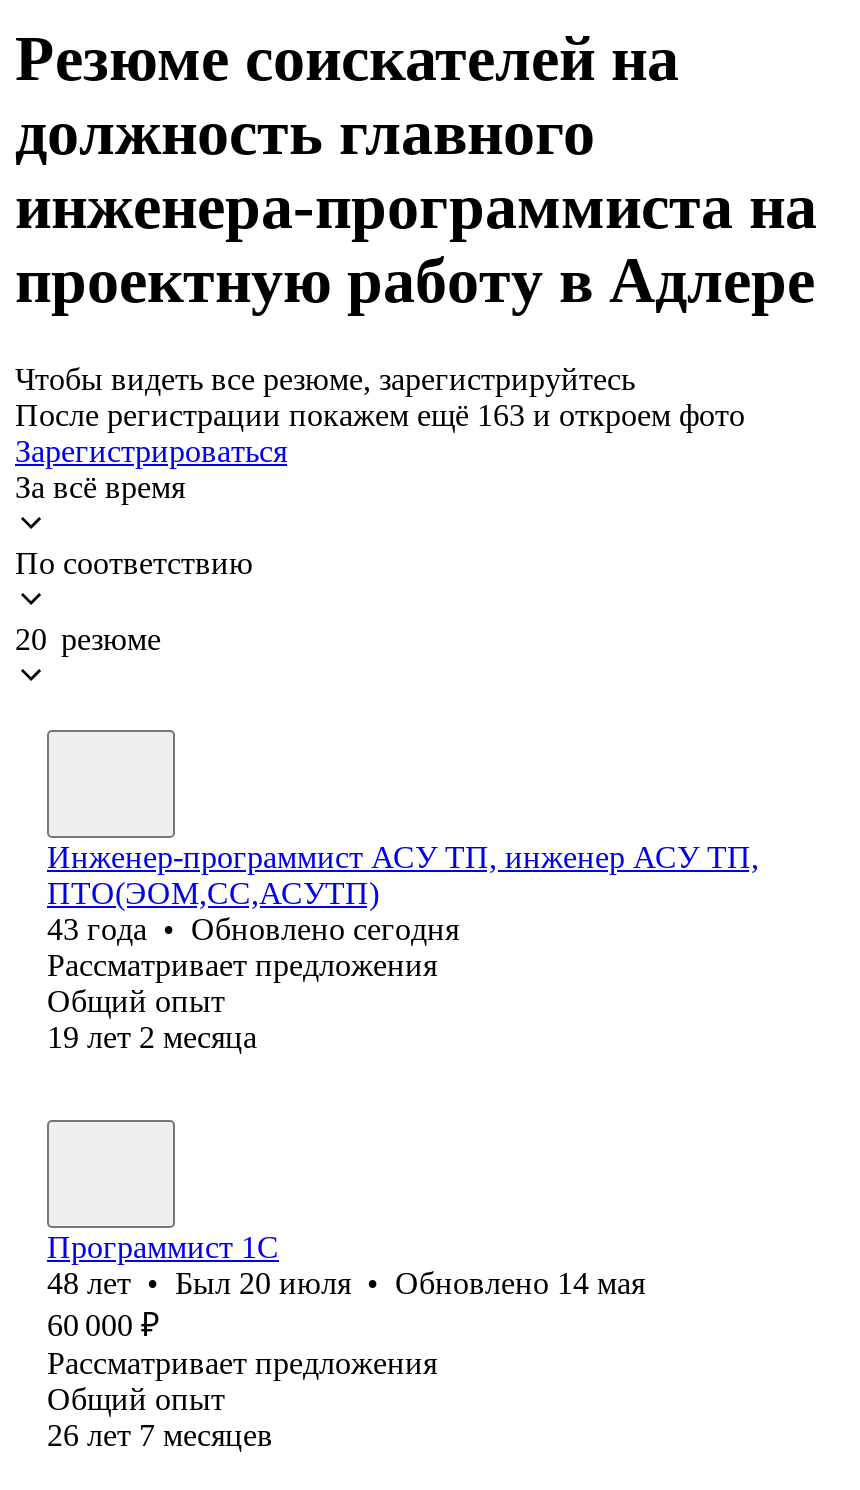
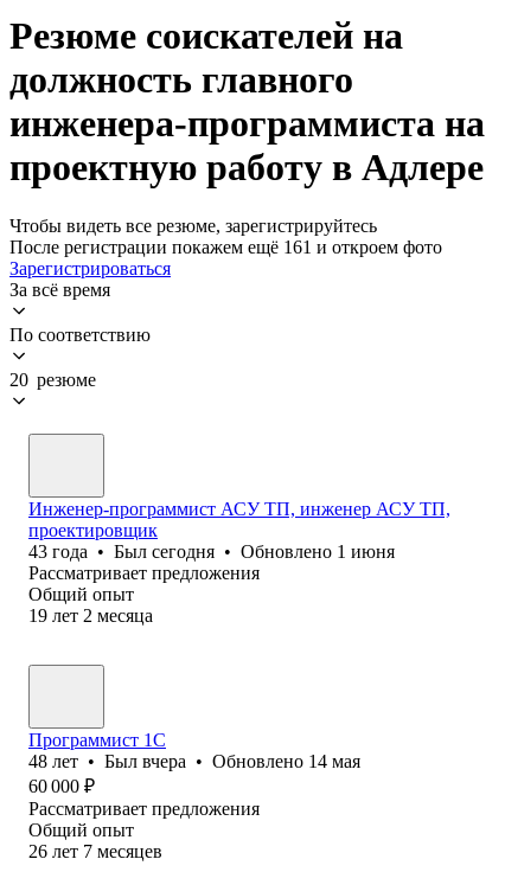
- После регистрации покажем ещё 163 и откроем фото
+ После регистрации покажем ещё 161 и откроем фото

- ПТО(ЭОМ,СС,АСУТП)
- 43 года • Обновлено сегодня
+ проектировщик
+ 43 года • Был сегодня • Обновлено 1 июня

- 48 лет • Был 20 июля • Обновлено 14 мая
+ 48 лет • Был вчера • Обновлено 14 мая
